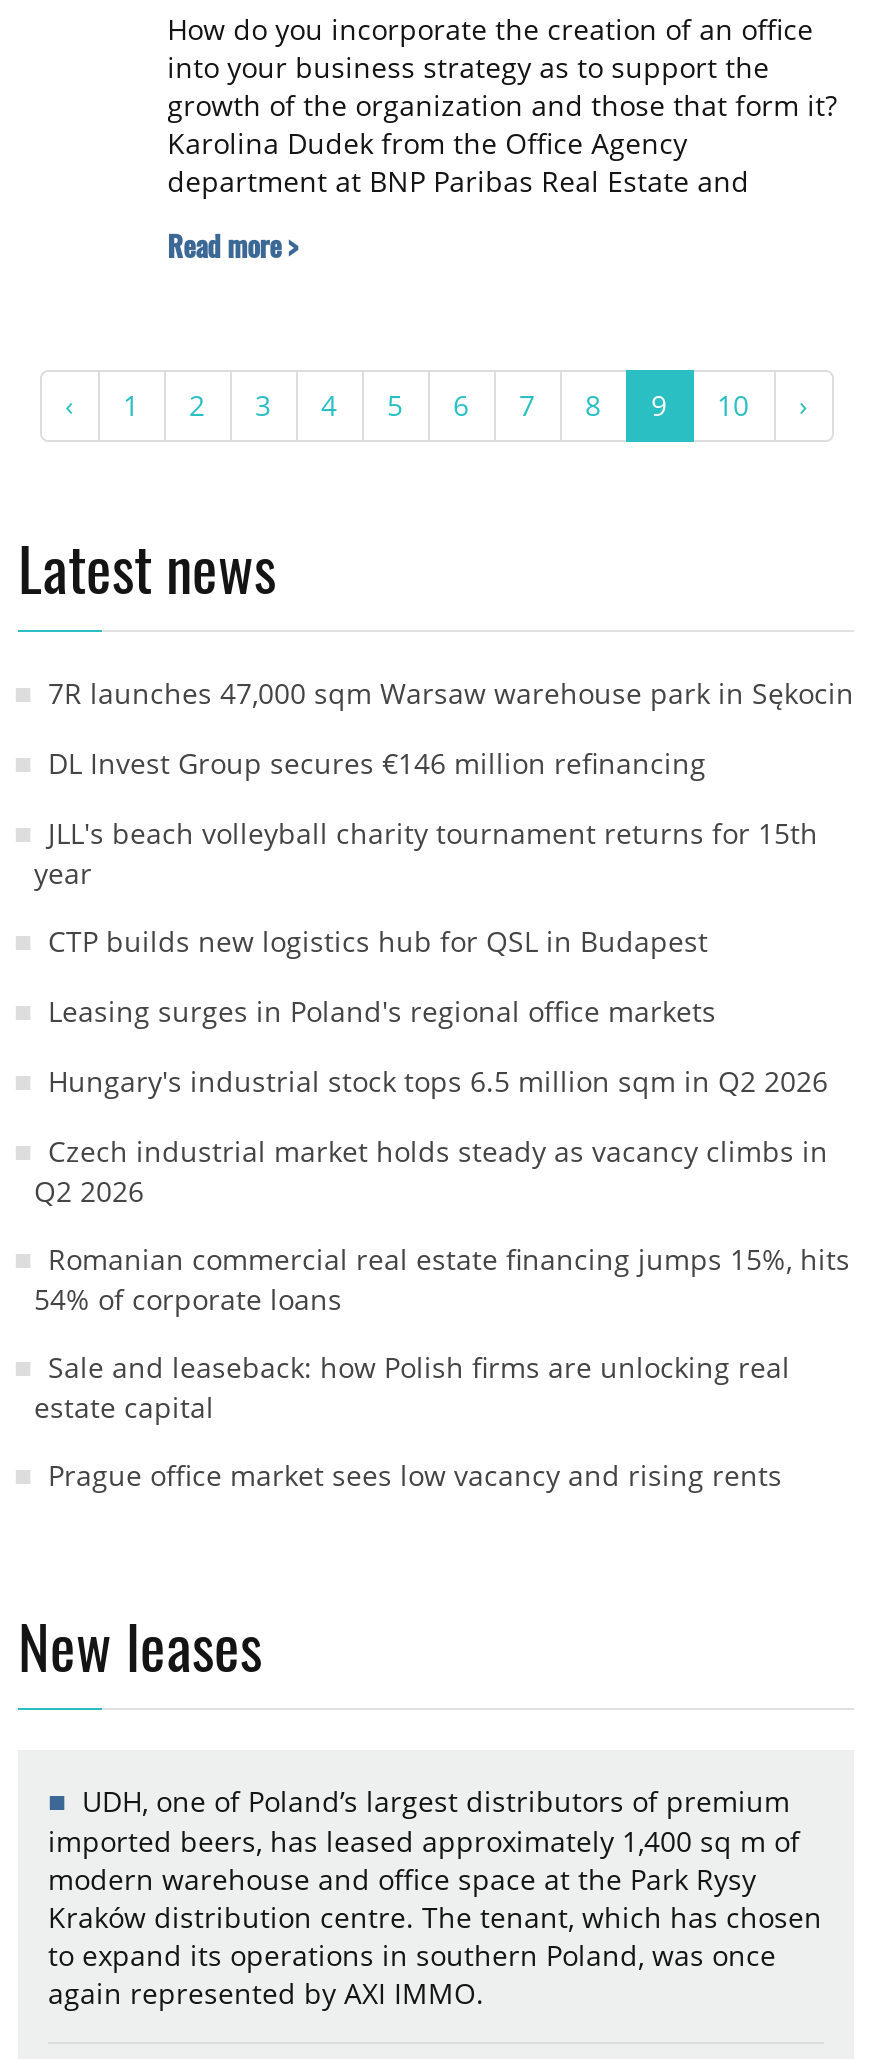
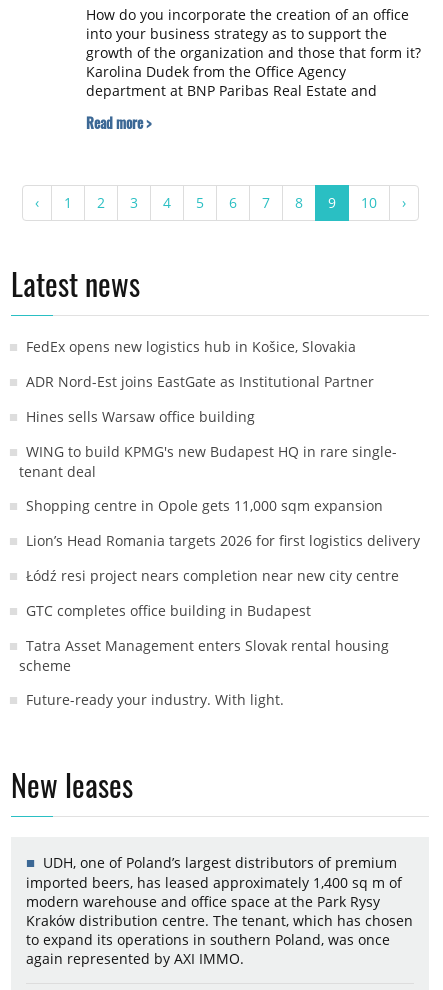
- 7R launches 47,000 sqm Warsaw warehouse park in Sękocin
+ FedEx opens new logistics hub in Košice, Slovakia

- DL Invest Group secures €146 million refinancing
+ ADR Nord-Est joins EastGate as Institutional Partner

- JLL's beach volleyball charity tournament returns for 15th
- year
+ Hines sells Warsaw office building

- CTP builds new logistics hub for QSL in Budapest
+ WING to build KPMG's new Budapest HQ in rare single-
+ tenant deal

- Leasing surges in Poland's regional office markets
+ Shopping centre in Opole gets 11,000 sqm expansion

- Hungary's industrial stock tops 6.5 million sqm in Q2 2026
+ Lion’s Head Romania targets 2026 for first logistics delivery

- Czech industrial market holds steady as vacancy climbs in
- Q2 2026
+ Łódź resi project nears completion near new city centre

- Romanian commercial real estate financing jumps 15%, hits
- 54% of corporate loans
+ GTC completes office building in Budapest

- Sale and leaseback: how Polish firms are unlocking real
- estate capital
+ Tatra Asset Management enters Slovak rental housing
+ scheme

- Prague office market sees low vacancy and rising rents
+ Future-ready your industry. With light.
